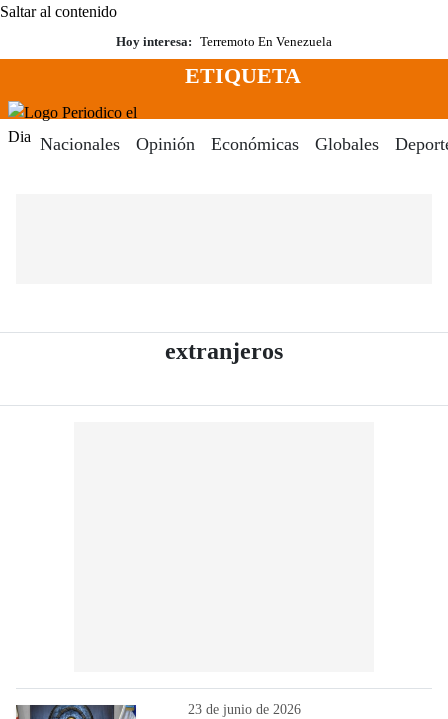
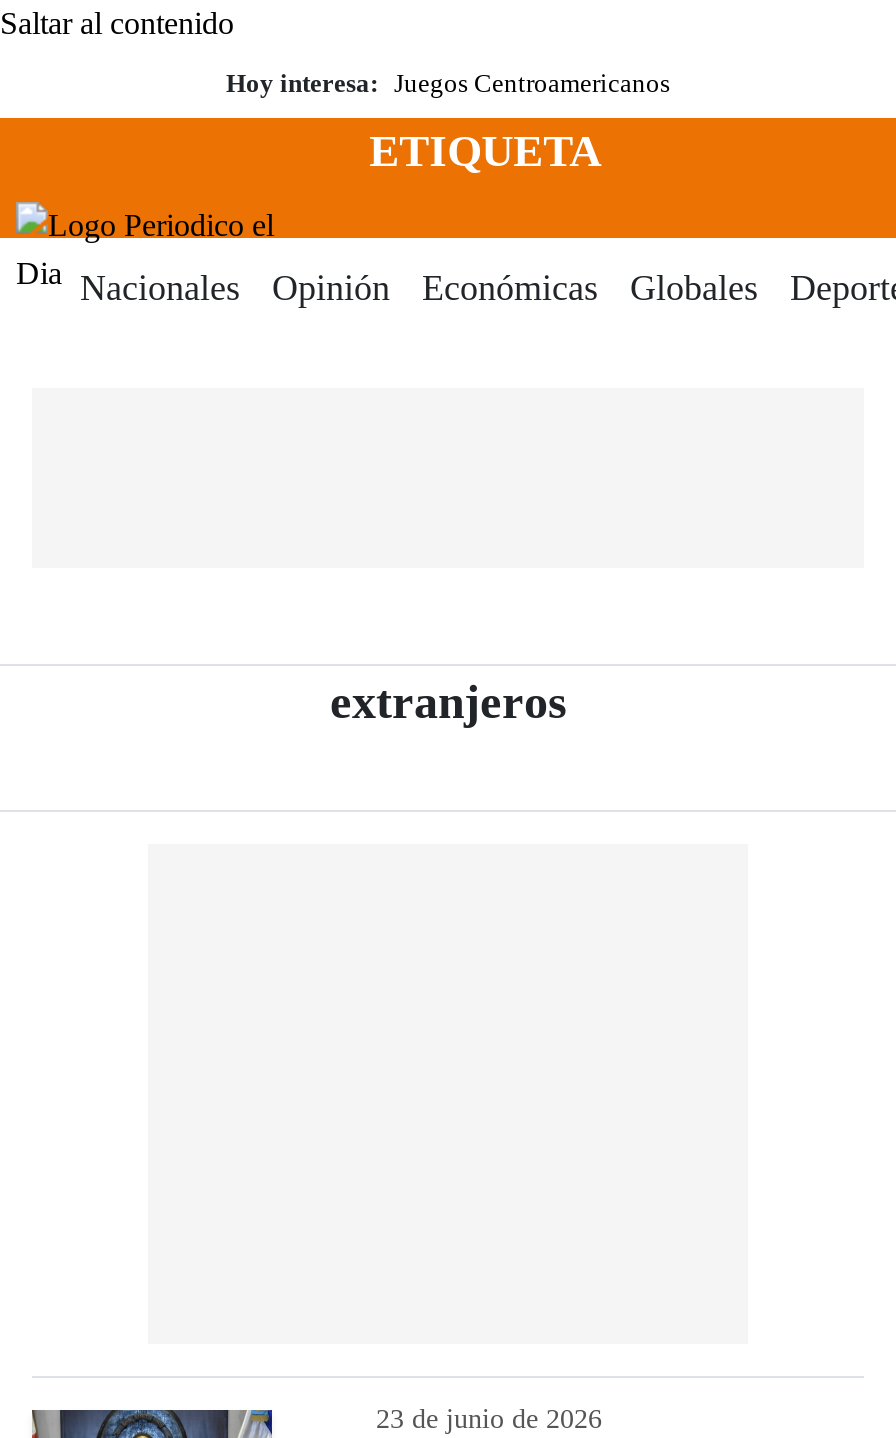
- Hoy interesa: Terremoto En Venezuela
+ Hoy interesa: Juegos Centroamericanos
